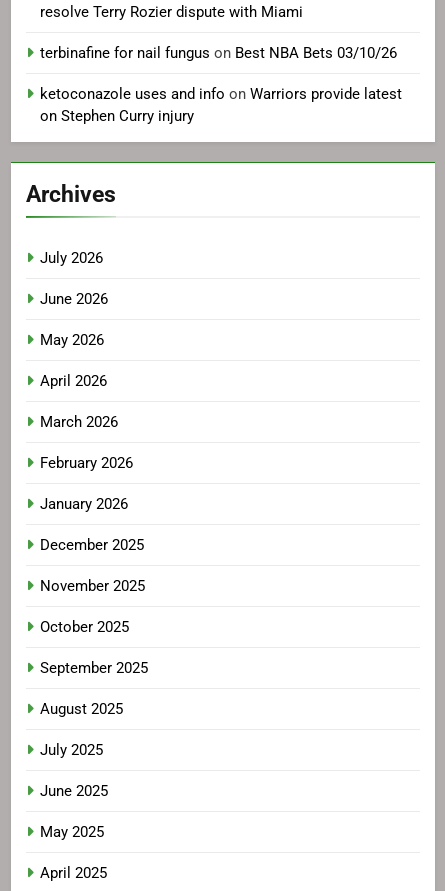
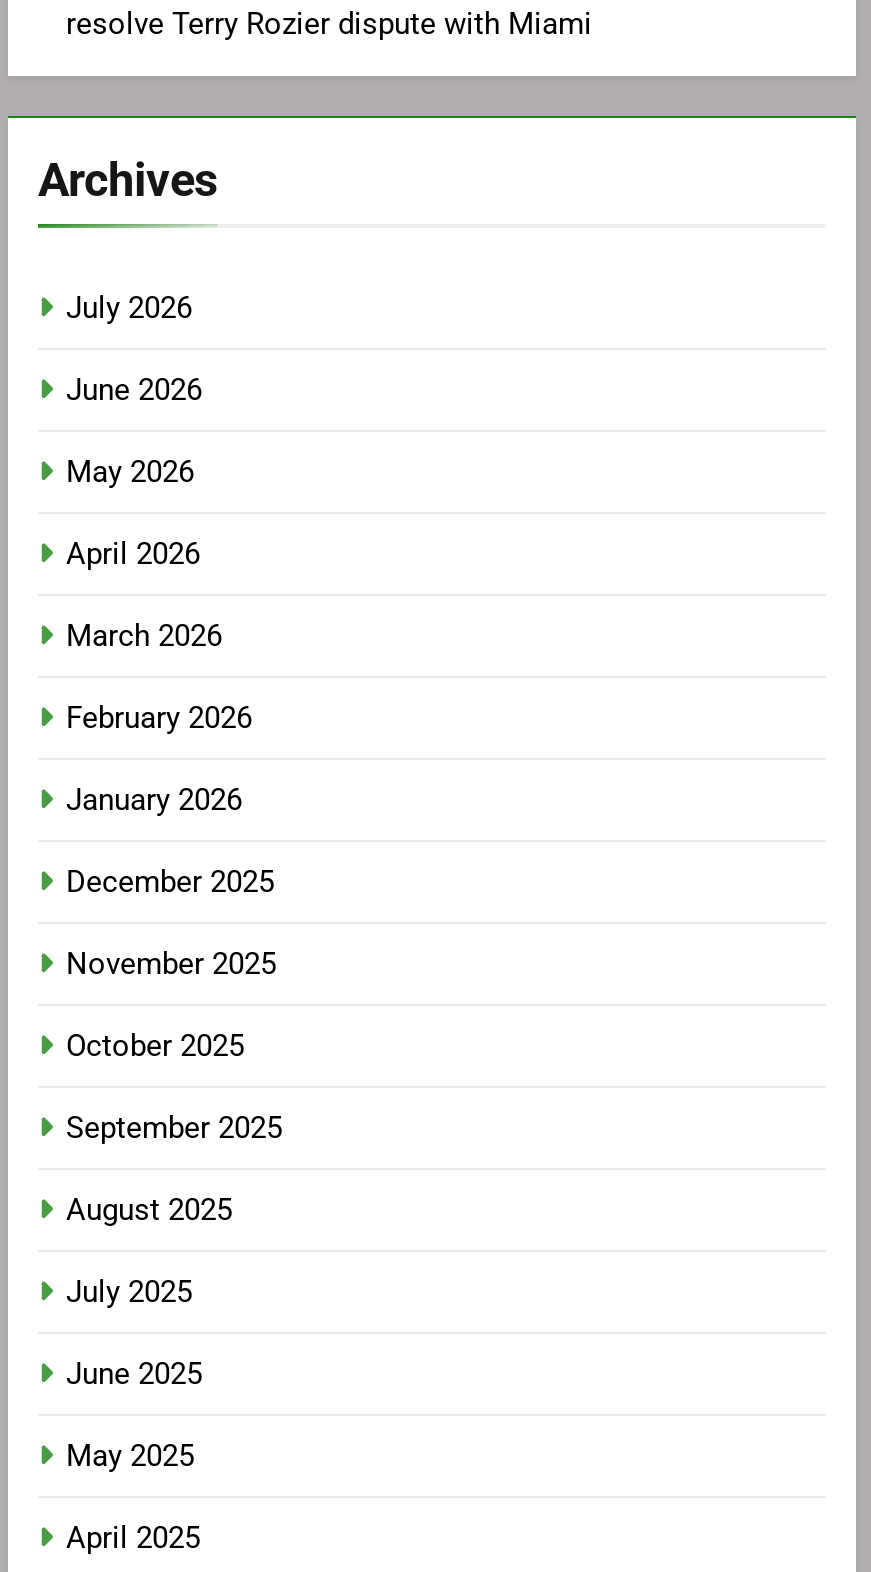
- terbinafine for nail fungus on Best NBA Bets 03/10/26
- ketoconazole uses and info on Warriors provide latest
- on Stephen Curry injury
